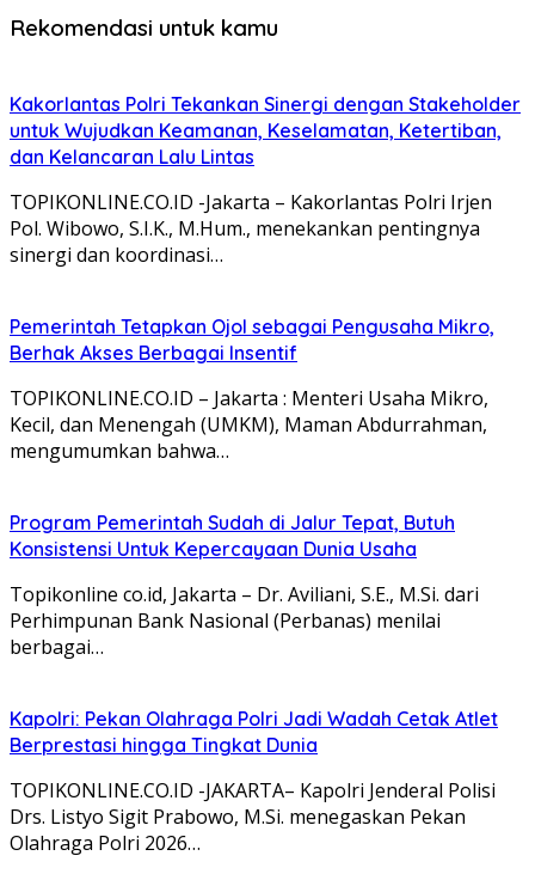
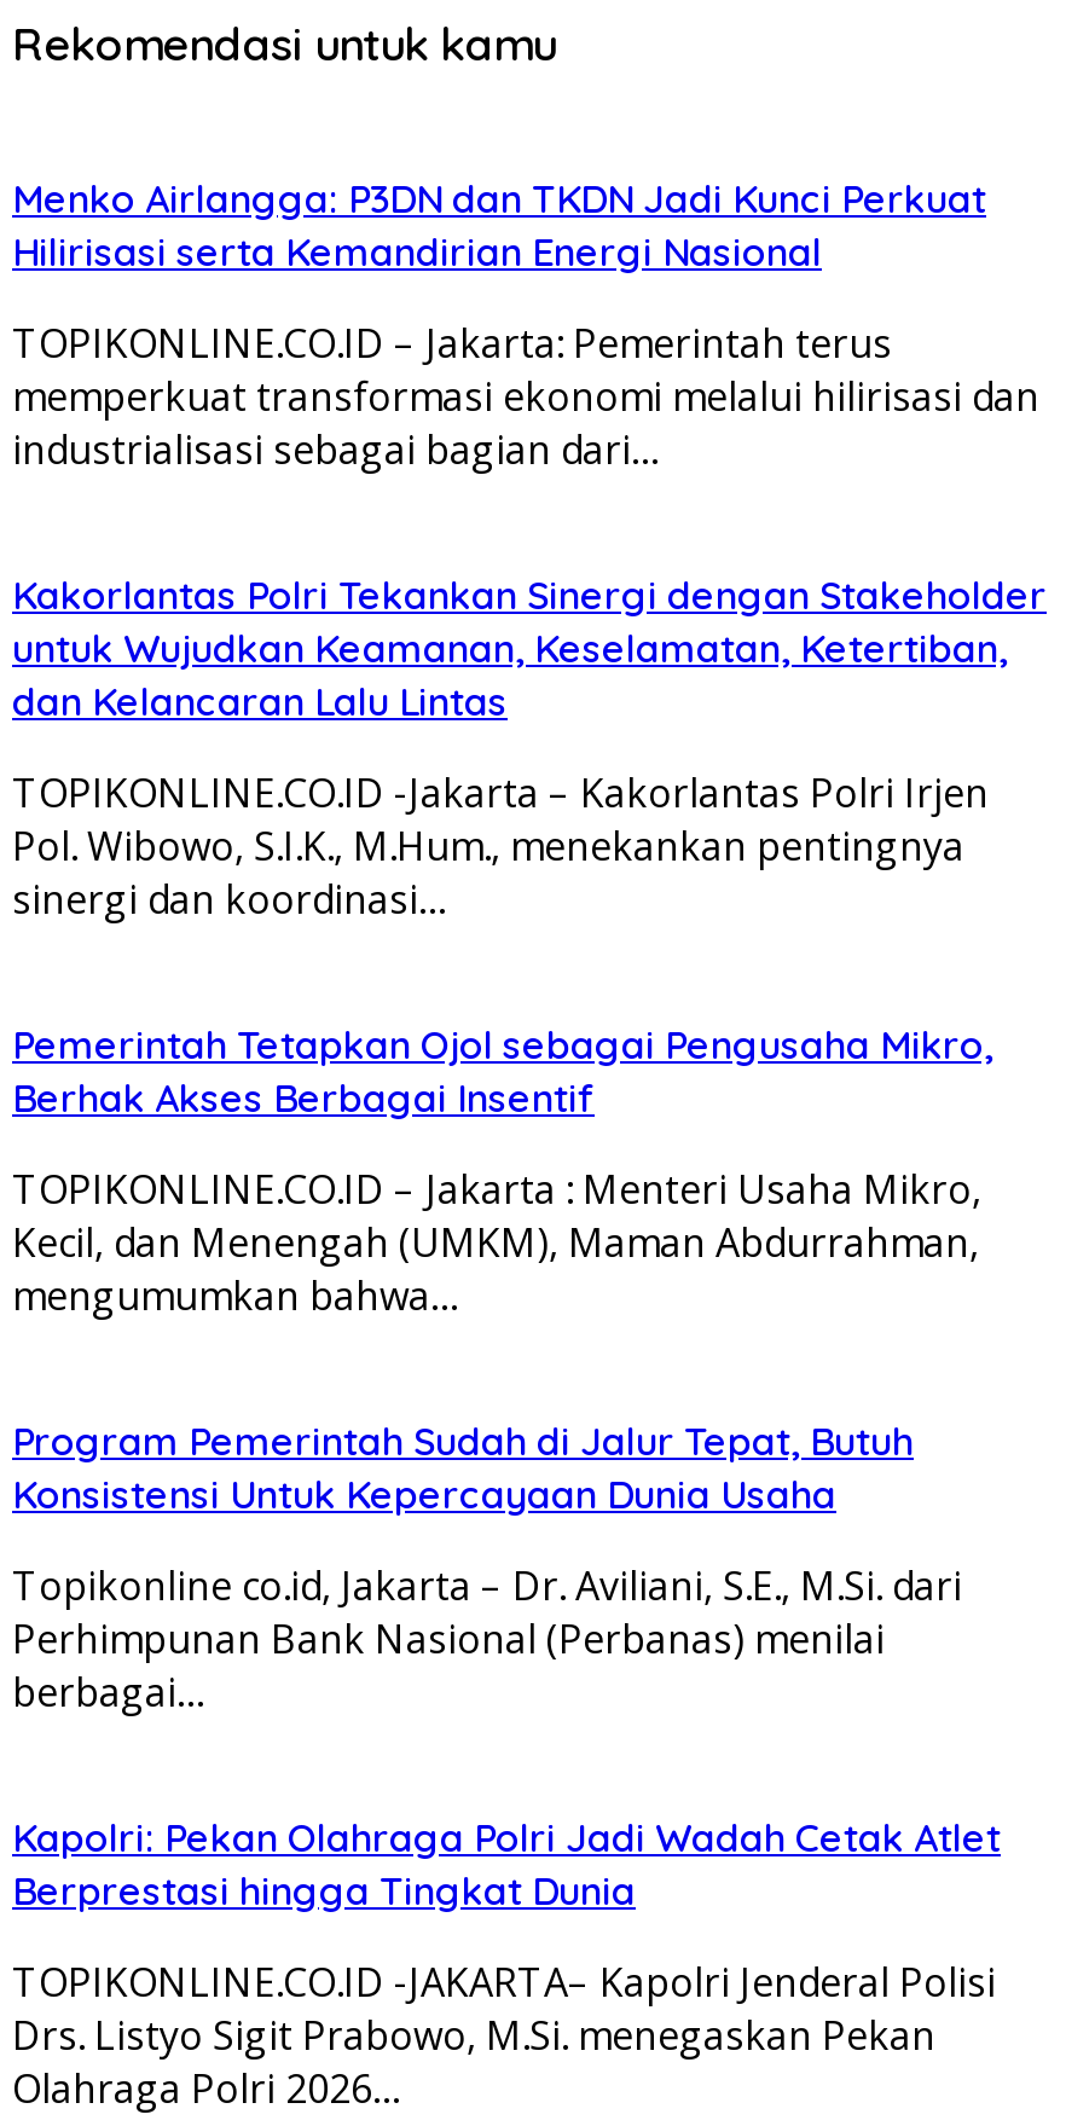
+ Menko Airlangga: P3DN dan TKDN Jadi Kunci Perkuat
+ Hilirisasi serta Kemandirian Energi Nasional
+ TOPIKONLINE.CO.ID – Jakarta: Pemerintah terus
+ memperkuat transformasi ekonomi melalui hilirisasi dan
+ industrialisasi sebagai bagian dari…
